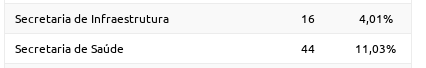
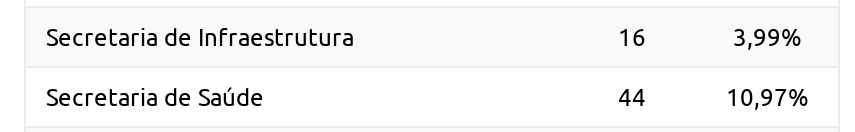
- 4,01%
+ 3,99%

- 11,03%
+ 10,97%
